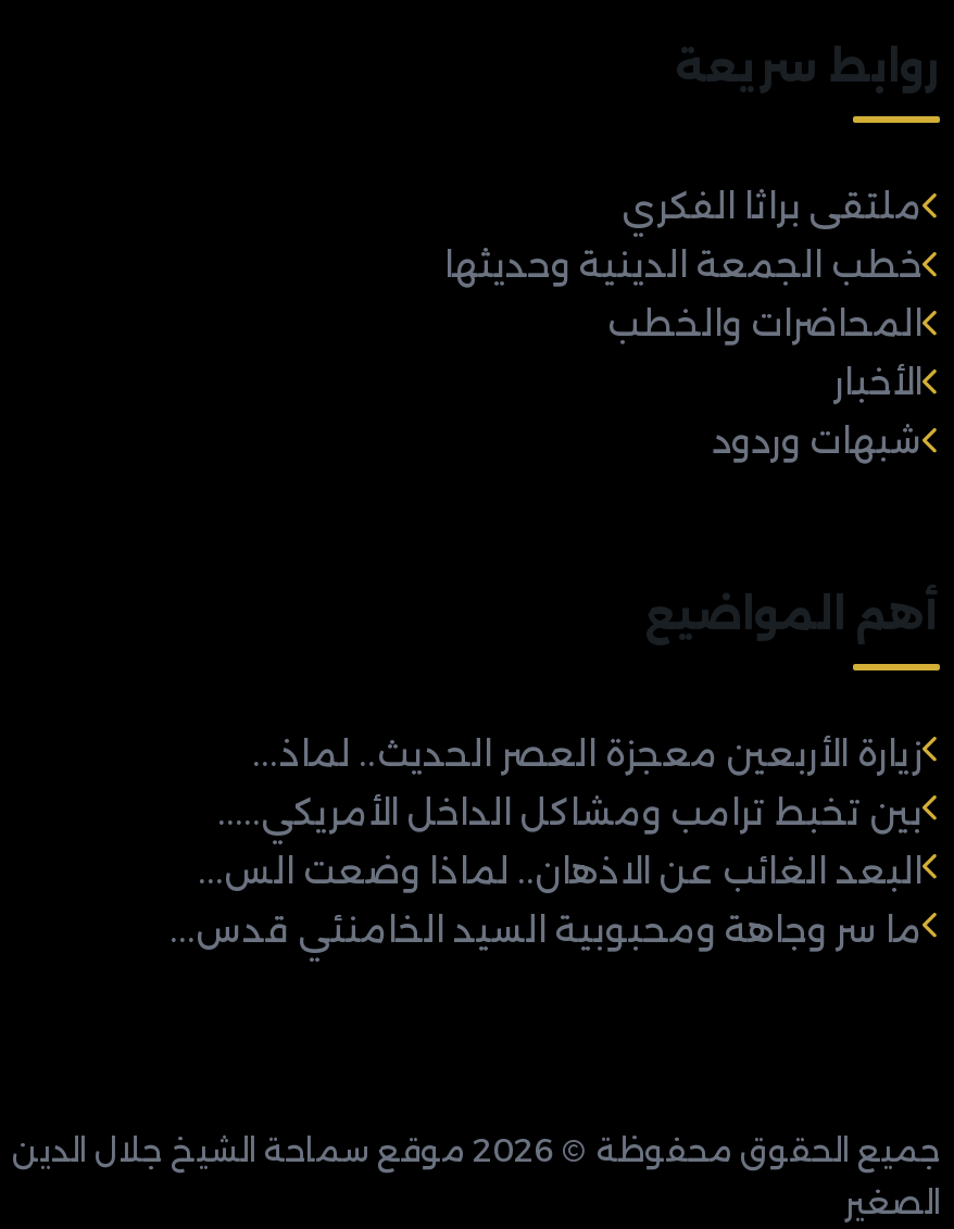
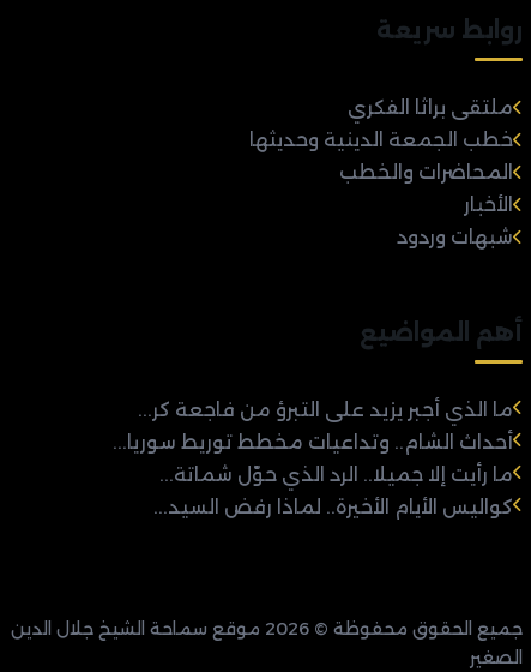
- زيارة الأربعين معجزة العصر الحديث.. لماذ...
- بين تخبط ترامب ومشاكل الداخل الأمريكي.....
- البعد الغائب عن الاذهان.. لماذا وضعت الس...
- ما سر وجاهة ومحبوبية السيد الخامنئي قدس...
+ ما الذي أجبر يزيد على التبرؤ من فاجعة كر...
+ أحداث الشام.. وتداعيات مخطط توريط سوريا...
+ ما رأيت إلا جميلا.. الرد الذي حوّل شماتة...
+ كواليس الأيام الأخيرة.. لماذا رفض السيد...
